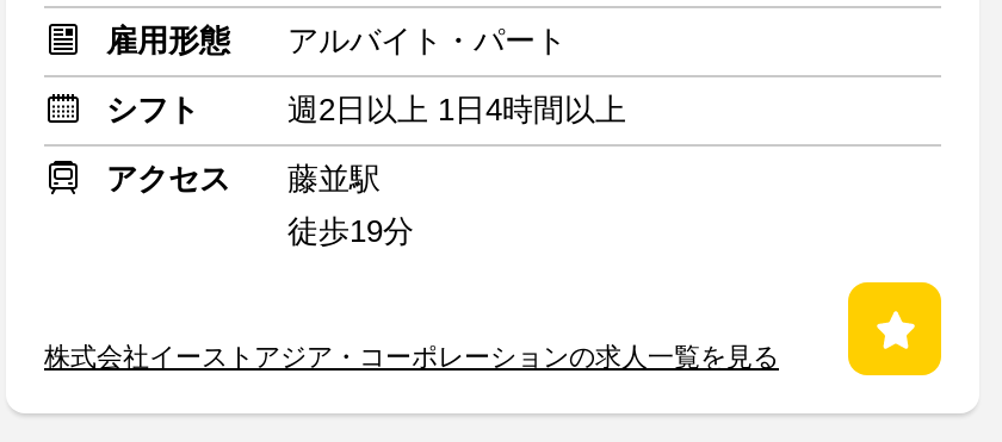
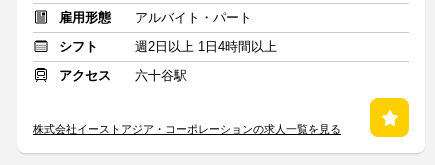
- 藤並駅
- 徒歩19分
+ 六十谷駅
